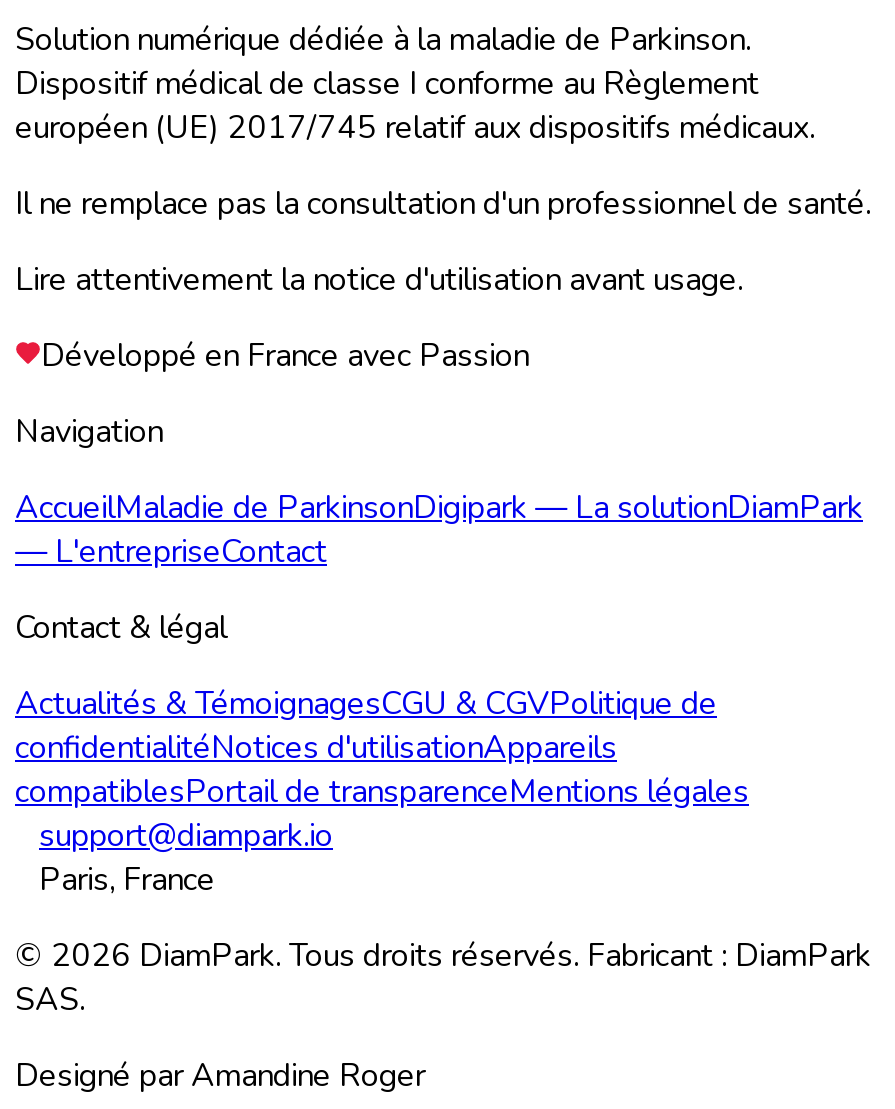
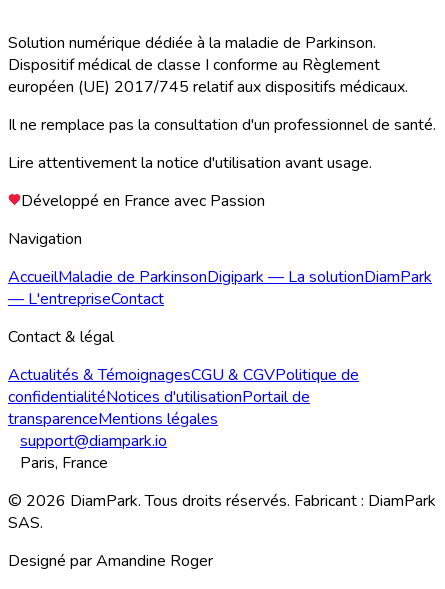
- confidentialitéNotices d'utilisationAppareils
- compatiblesPortail de transparenceMentions légales
+ confidentialitéNotices d'utilisationPortail de
+ transparenceMentions légales
